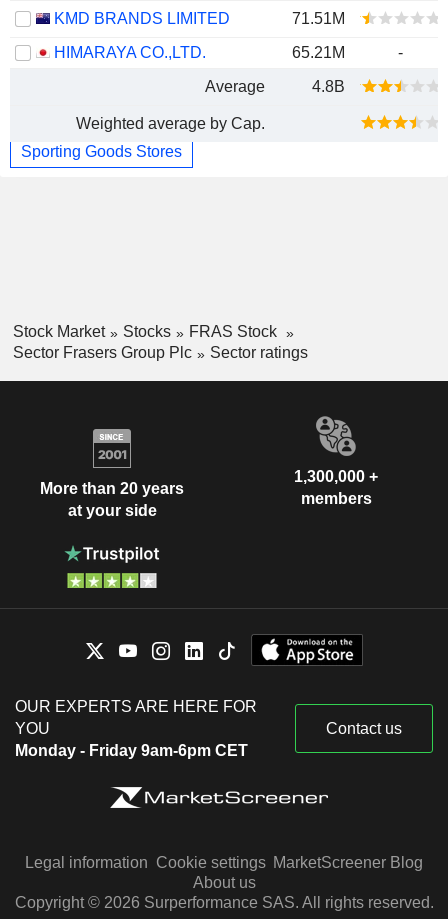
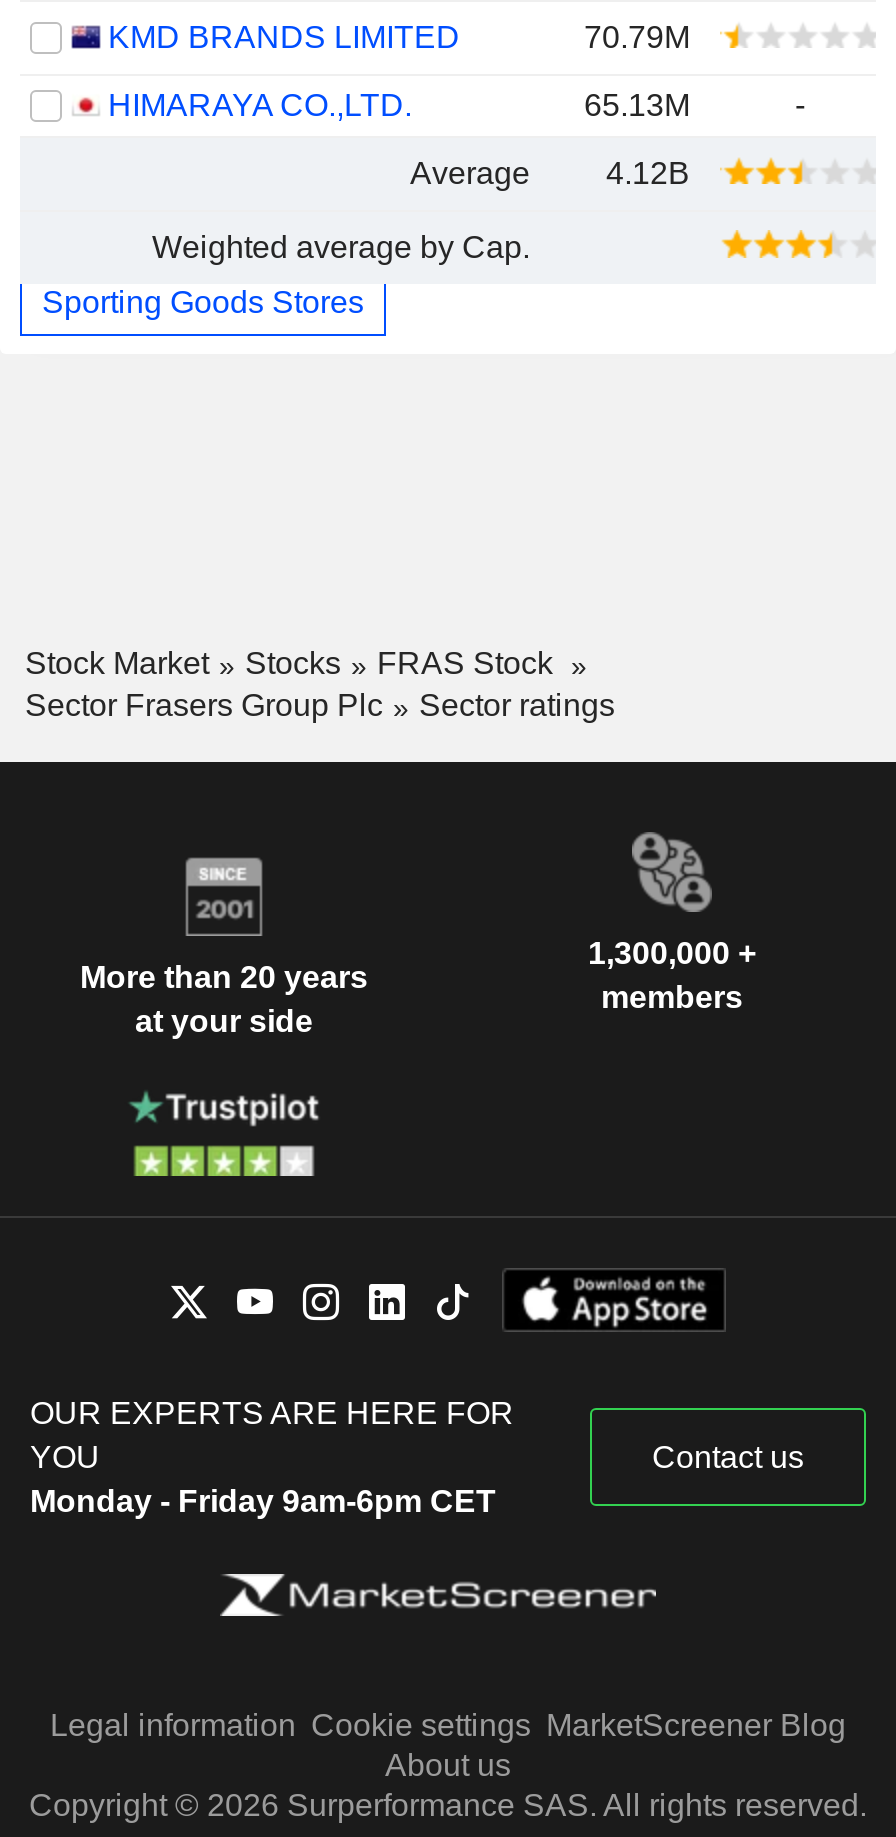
- 71.51M
+ 70.79M

- 65.21M
+ 65.13M

- 4.8B
+ 4.12B
